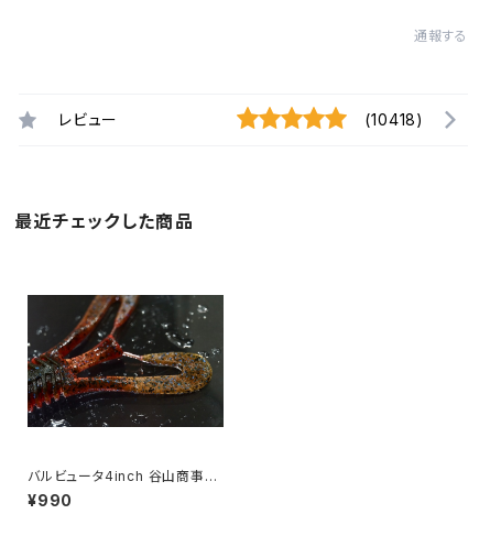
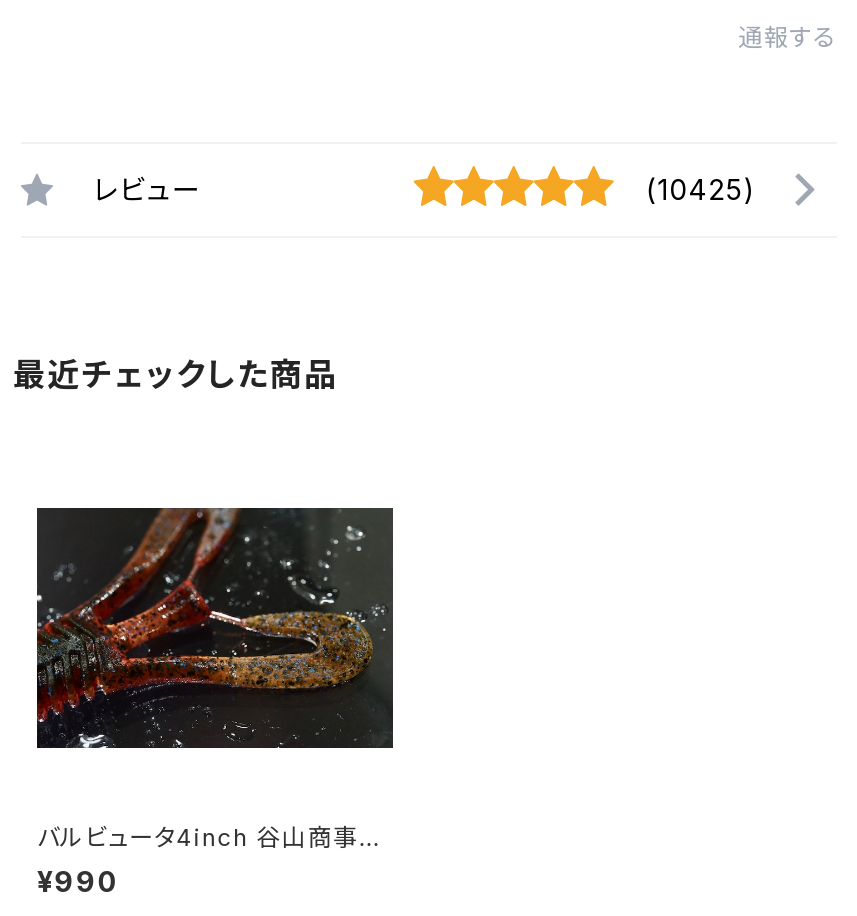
- (10418)
+ (10425)
